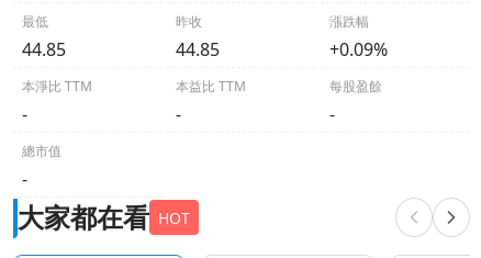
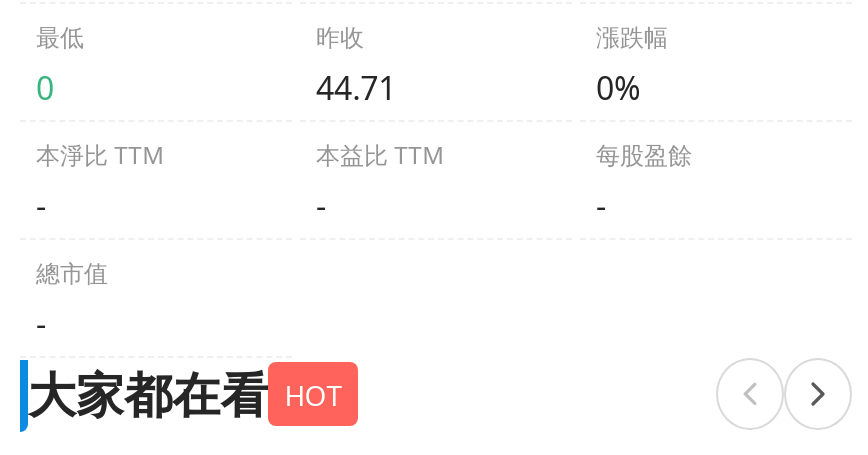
- 44.85
+ 0

- 44.85
+ 44.71

- +0.09%
+ 0%
